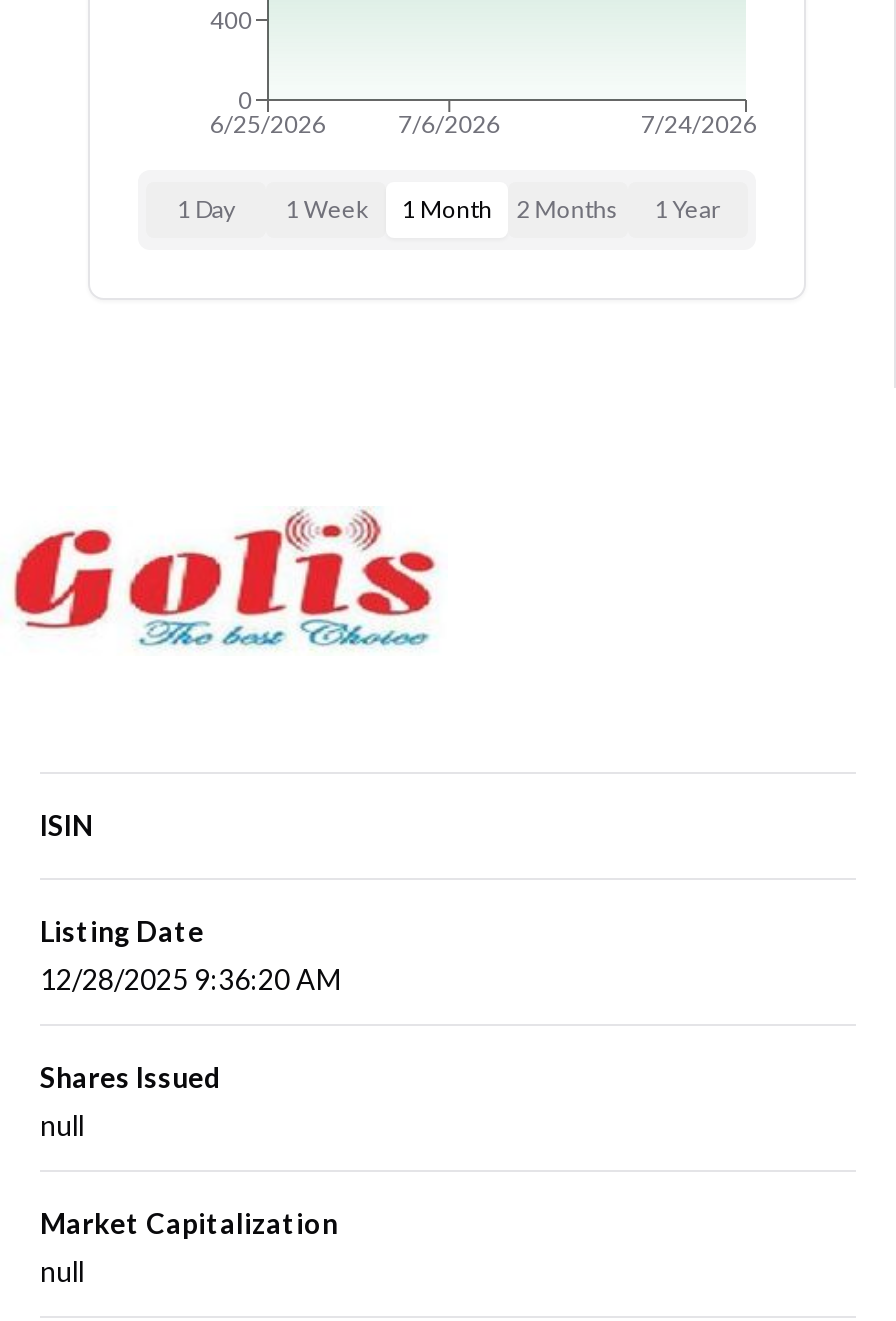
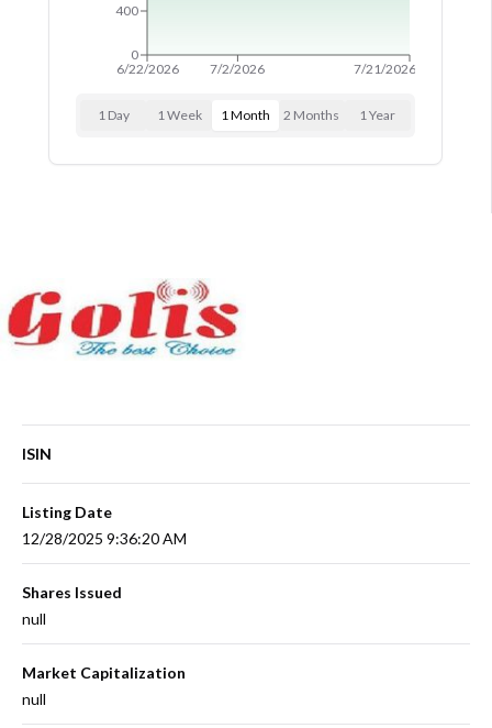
- 6/25/2026
+ 6/22/2026

- 7/6/2026
+ 7/2/2026

- 7/24/2026
+ 7/21/2026
